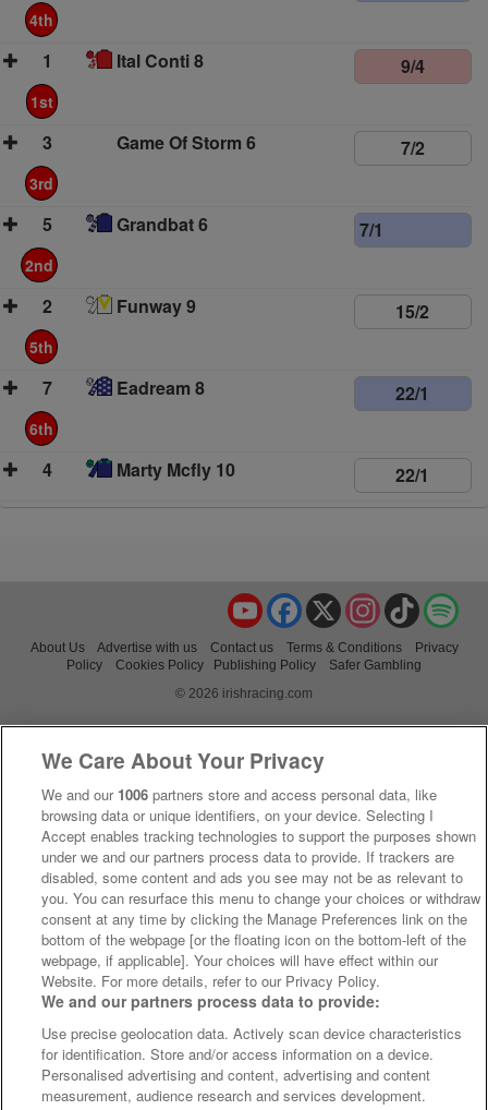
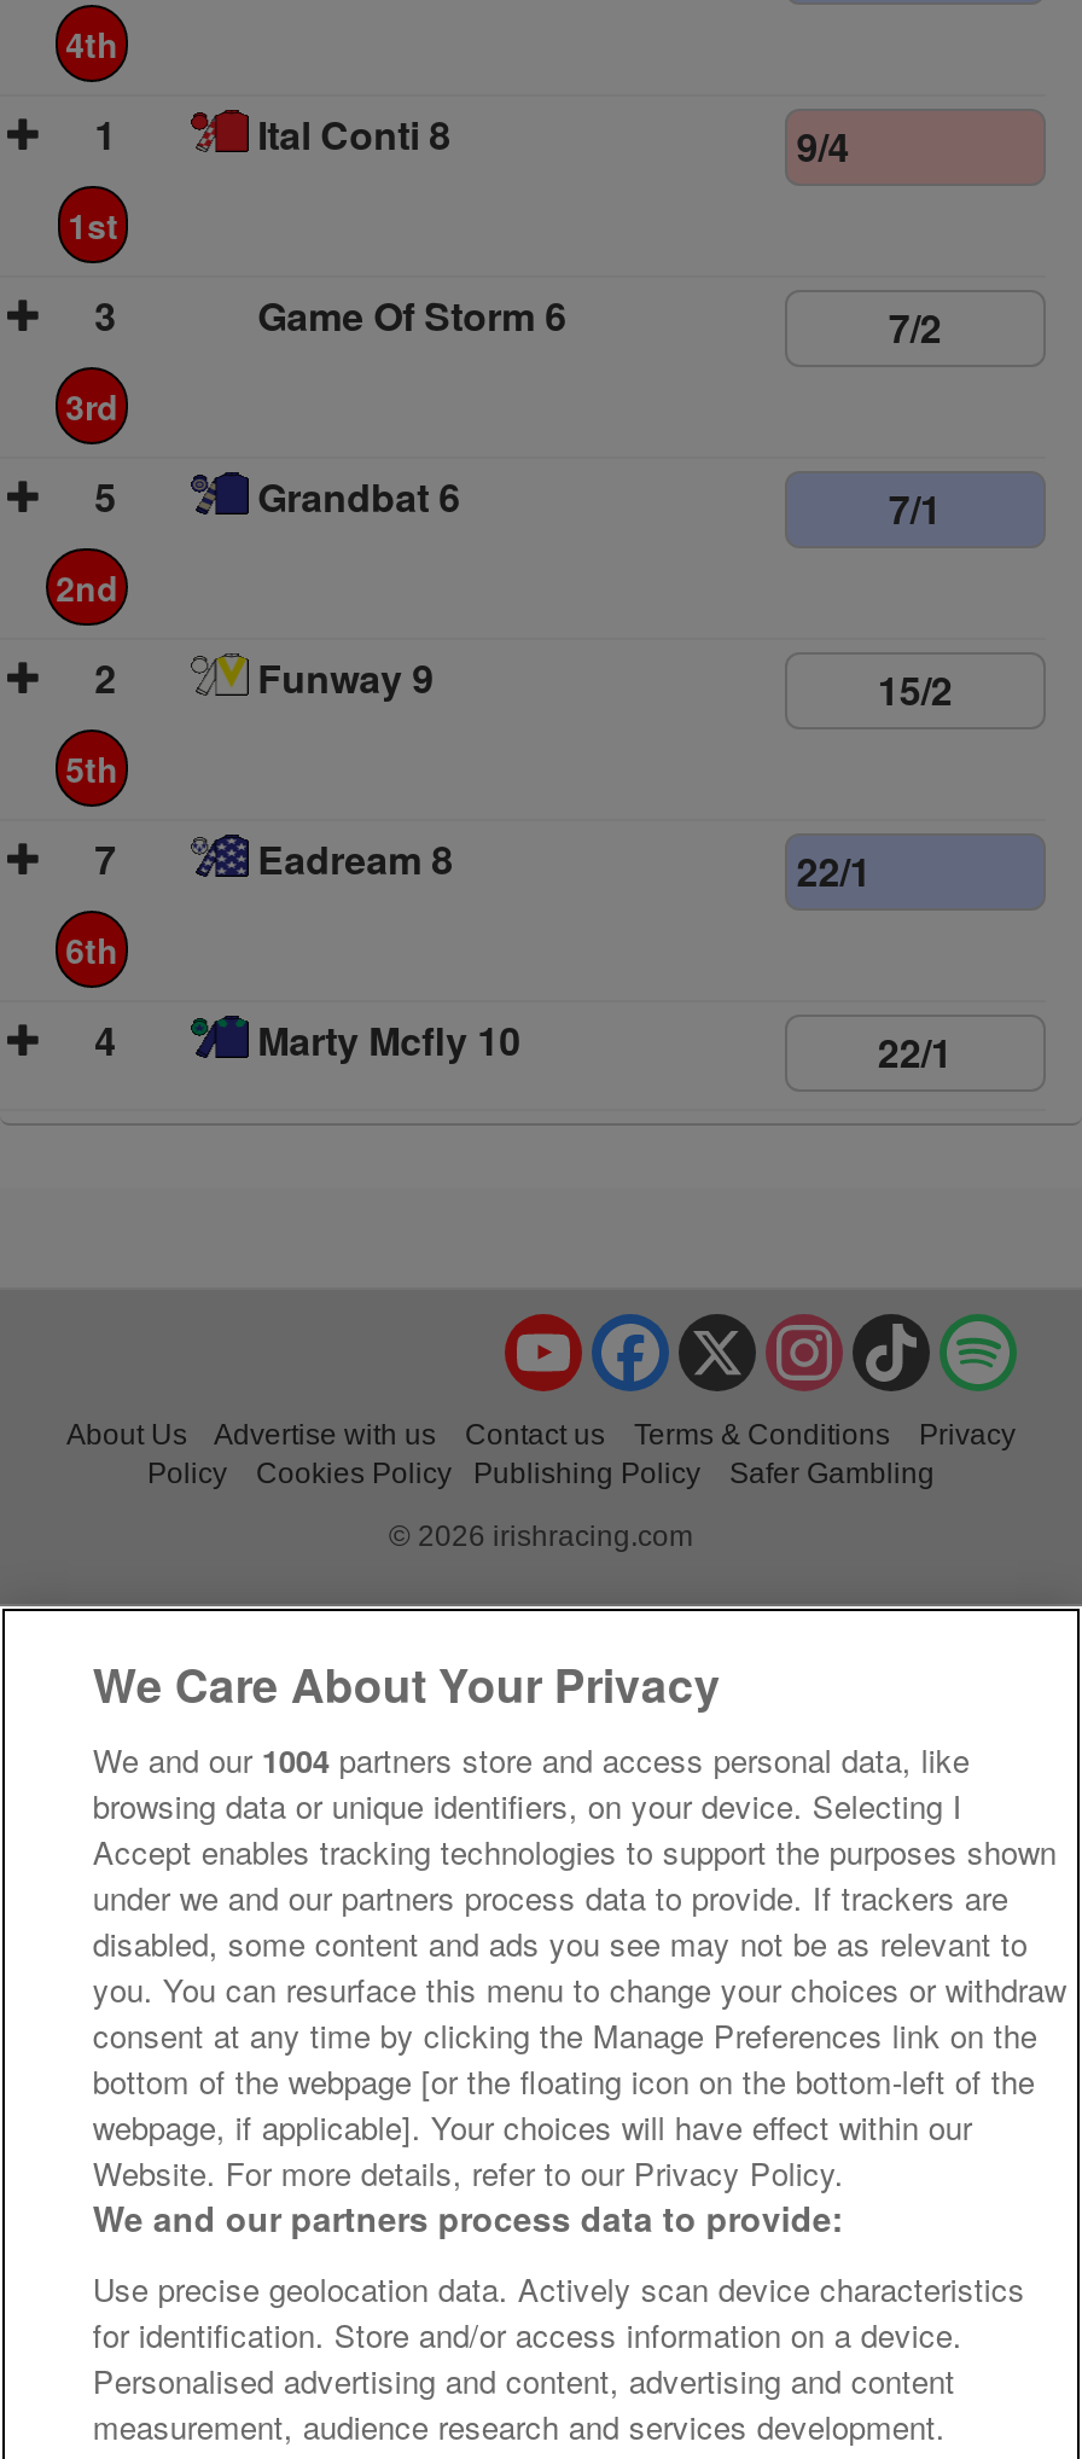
- We and our 1006 partners store and access personal data, like
+ We and our 1004 partners store and access personal data, like
